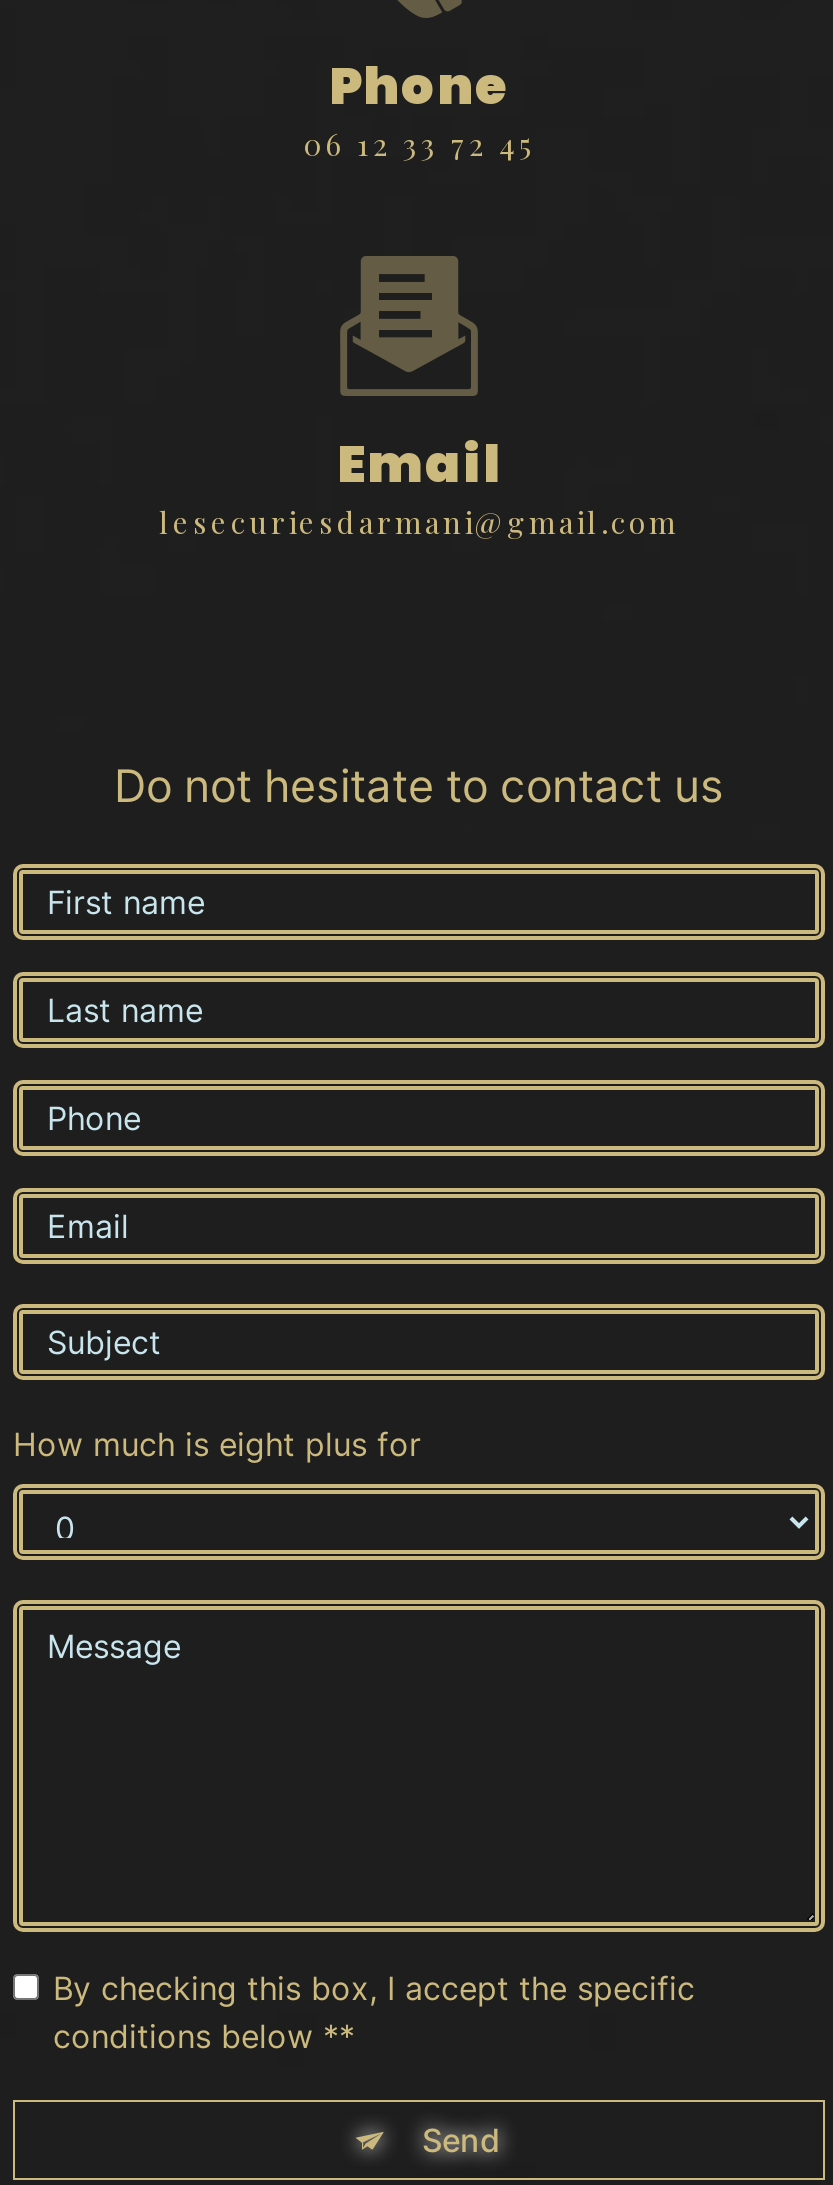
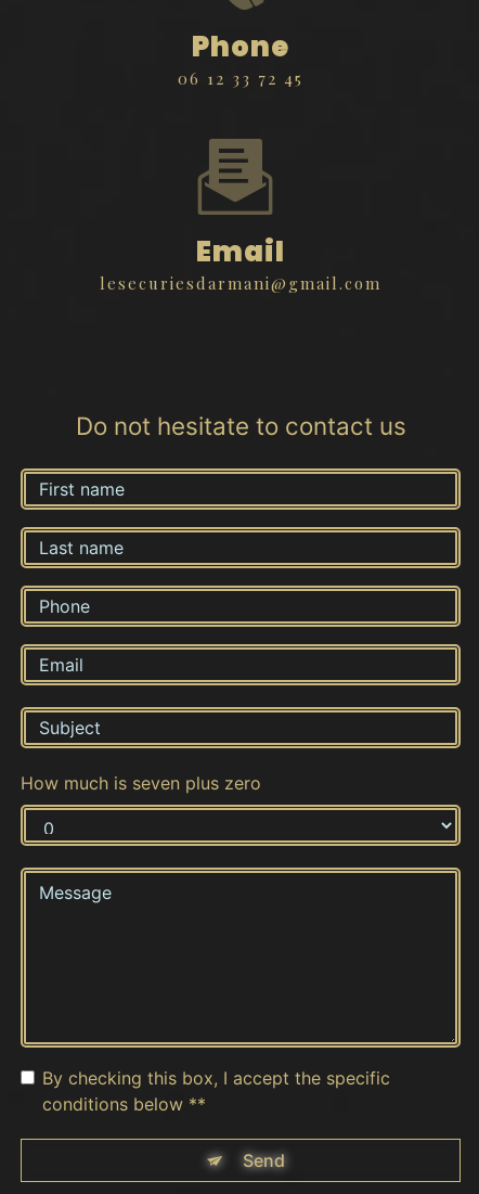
- How much is eight plus for
+ How much is seven plus zero
